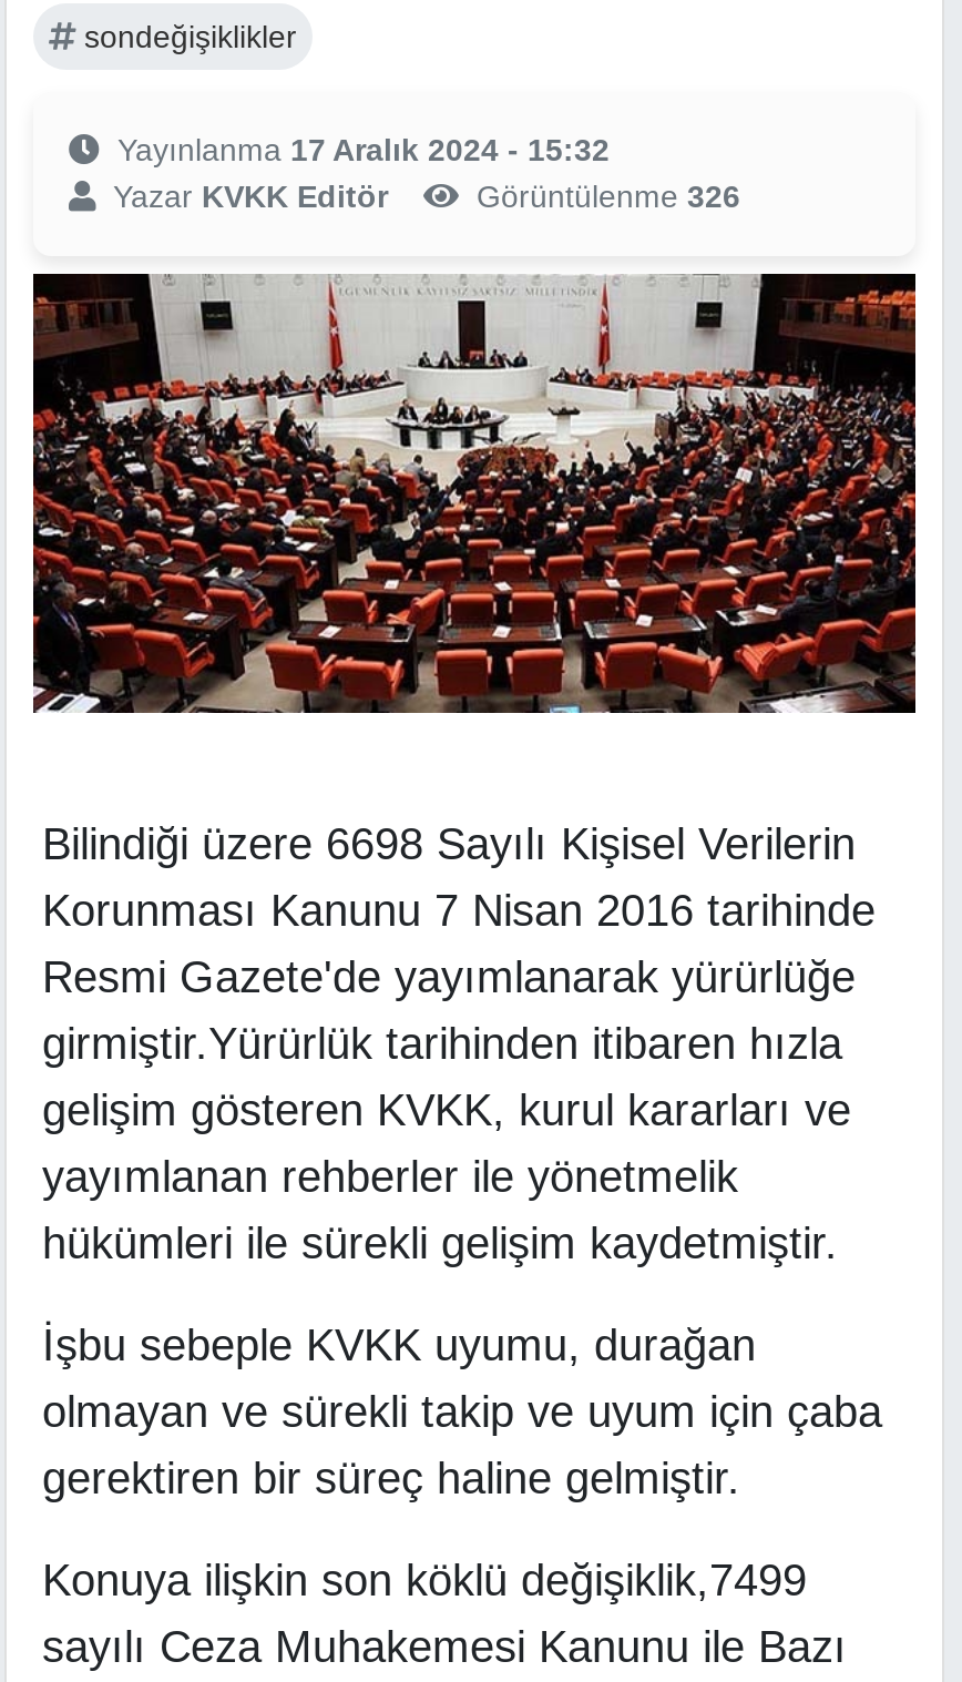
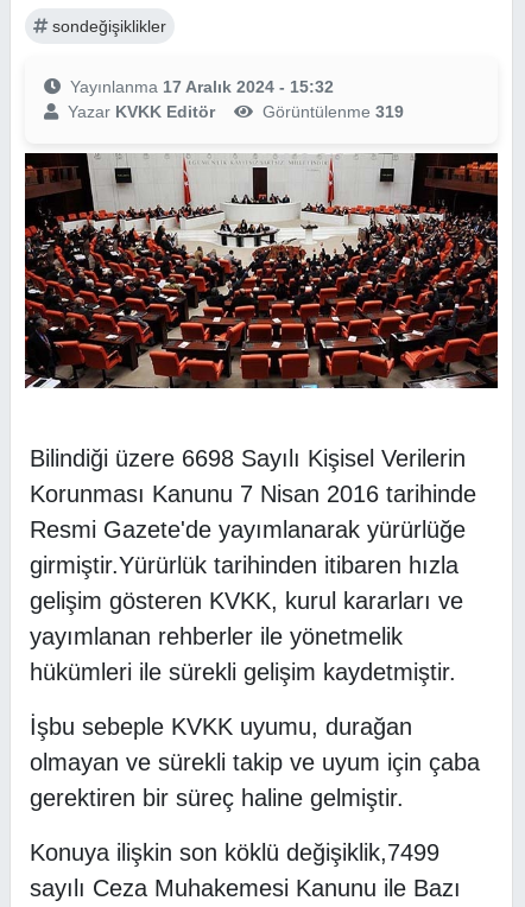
- Görüntülenme 326
+ Görüntülenme 319
